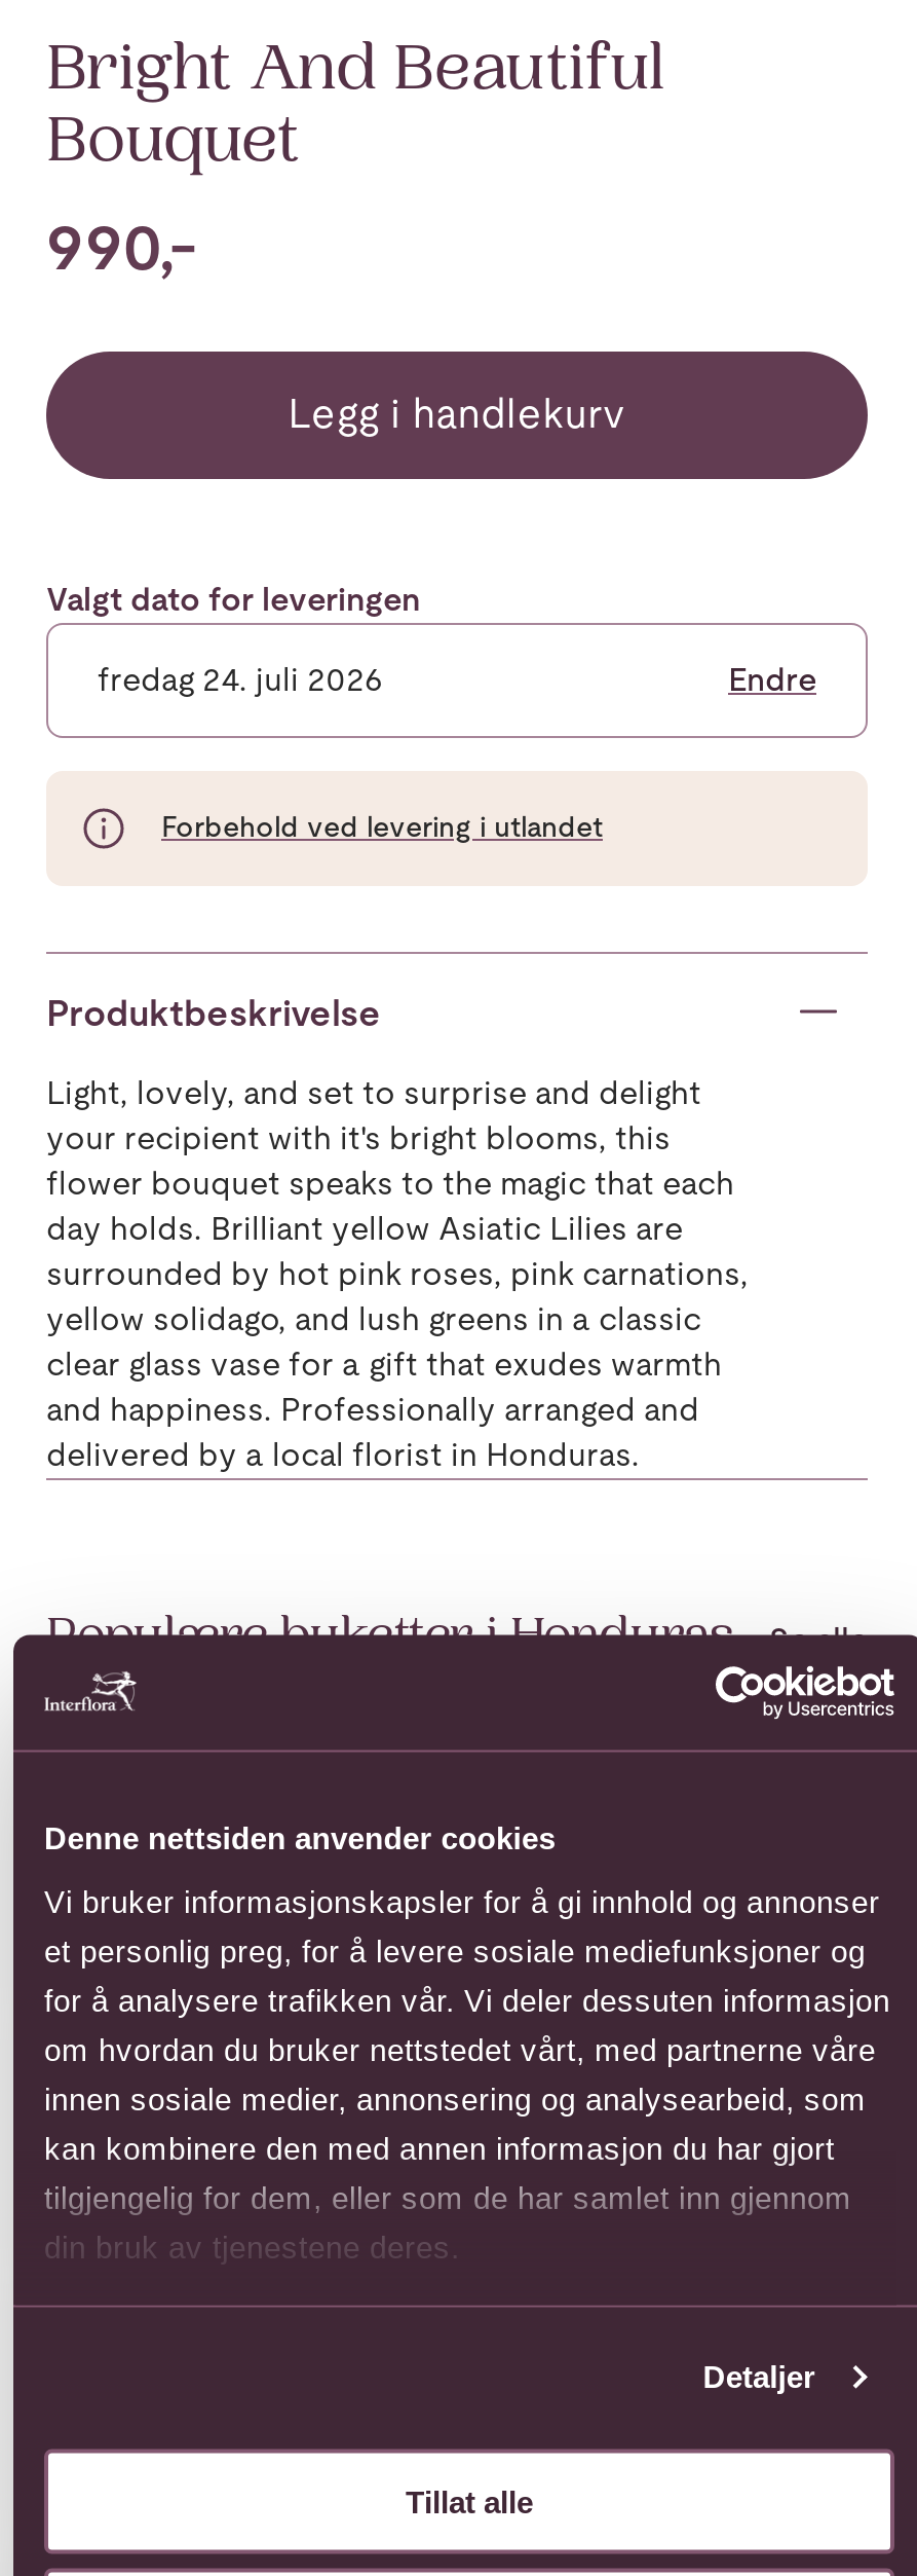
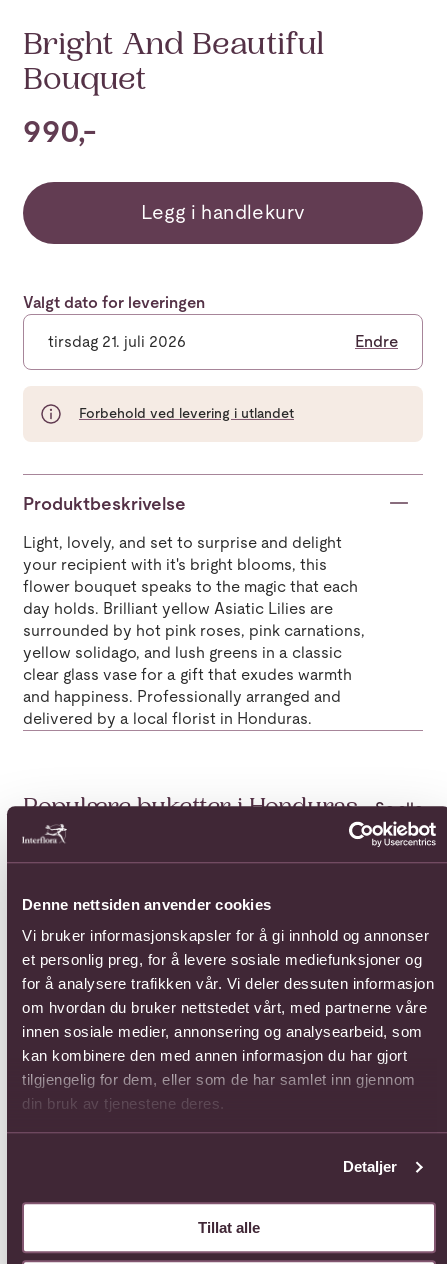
- fredag 24. juli 2026
+ tirsdag 21. juli 2026
